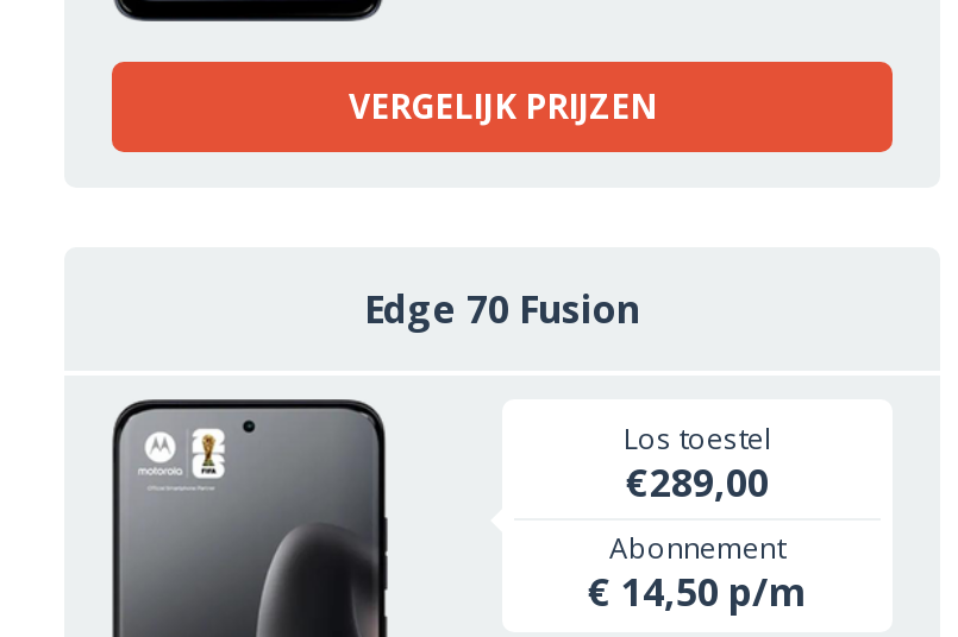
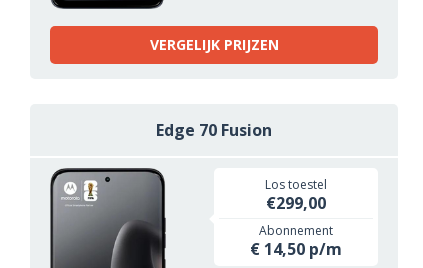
- €289,00
+ €299,00
